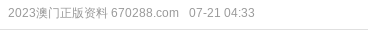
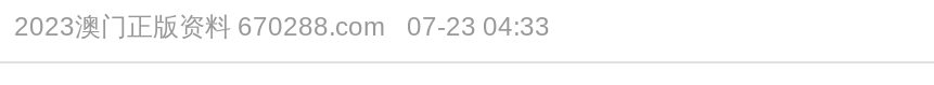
- 2023澳门正版资料 670288.com 07-21 04:33
+ 2023澳门正版资料 670288.com 07-23 04:33
